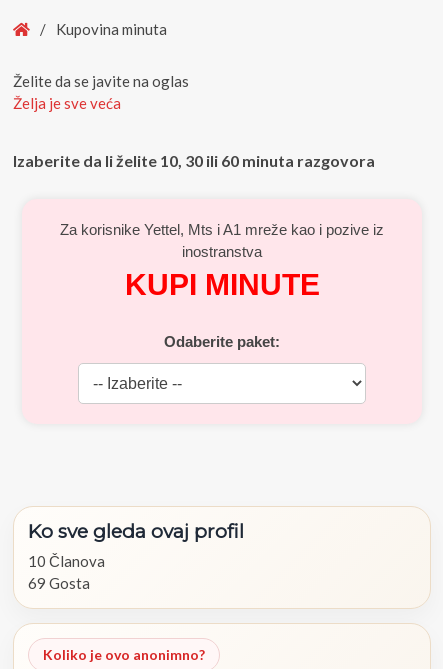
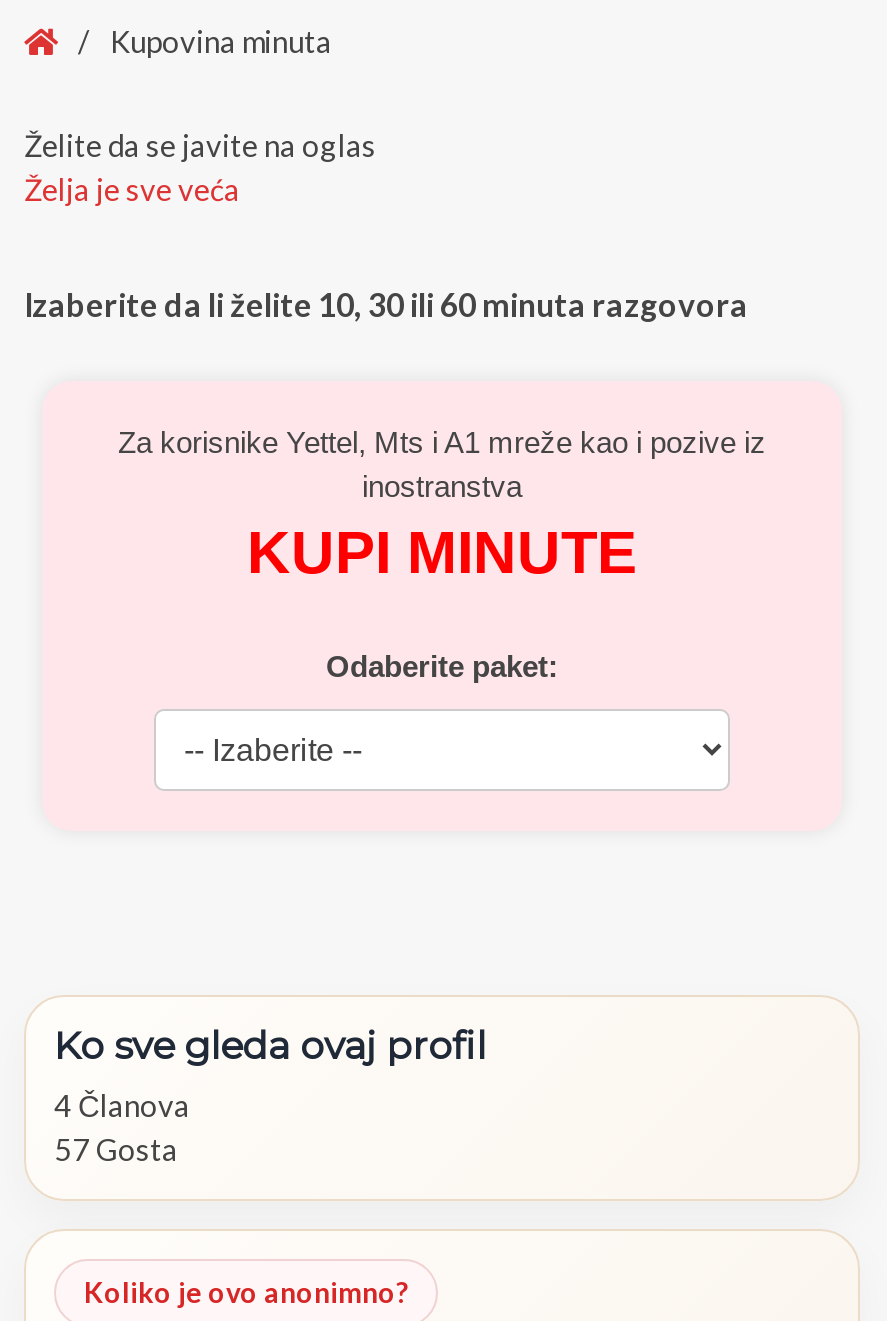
- 10 Članova
+ 4 Članova

- 69 Gosta
+ 57 Gosta
